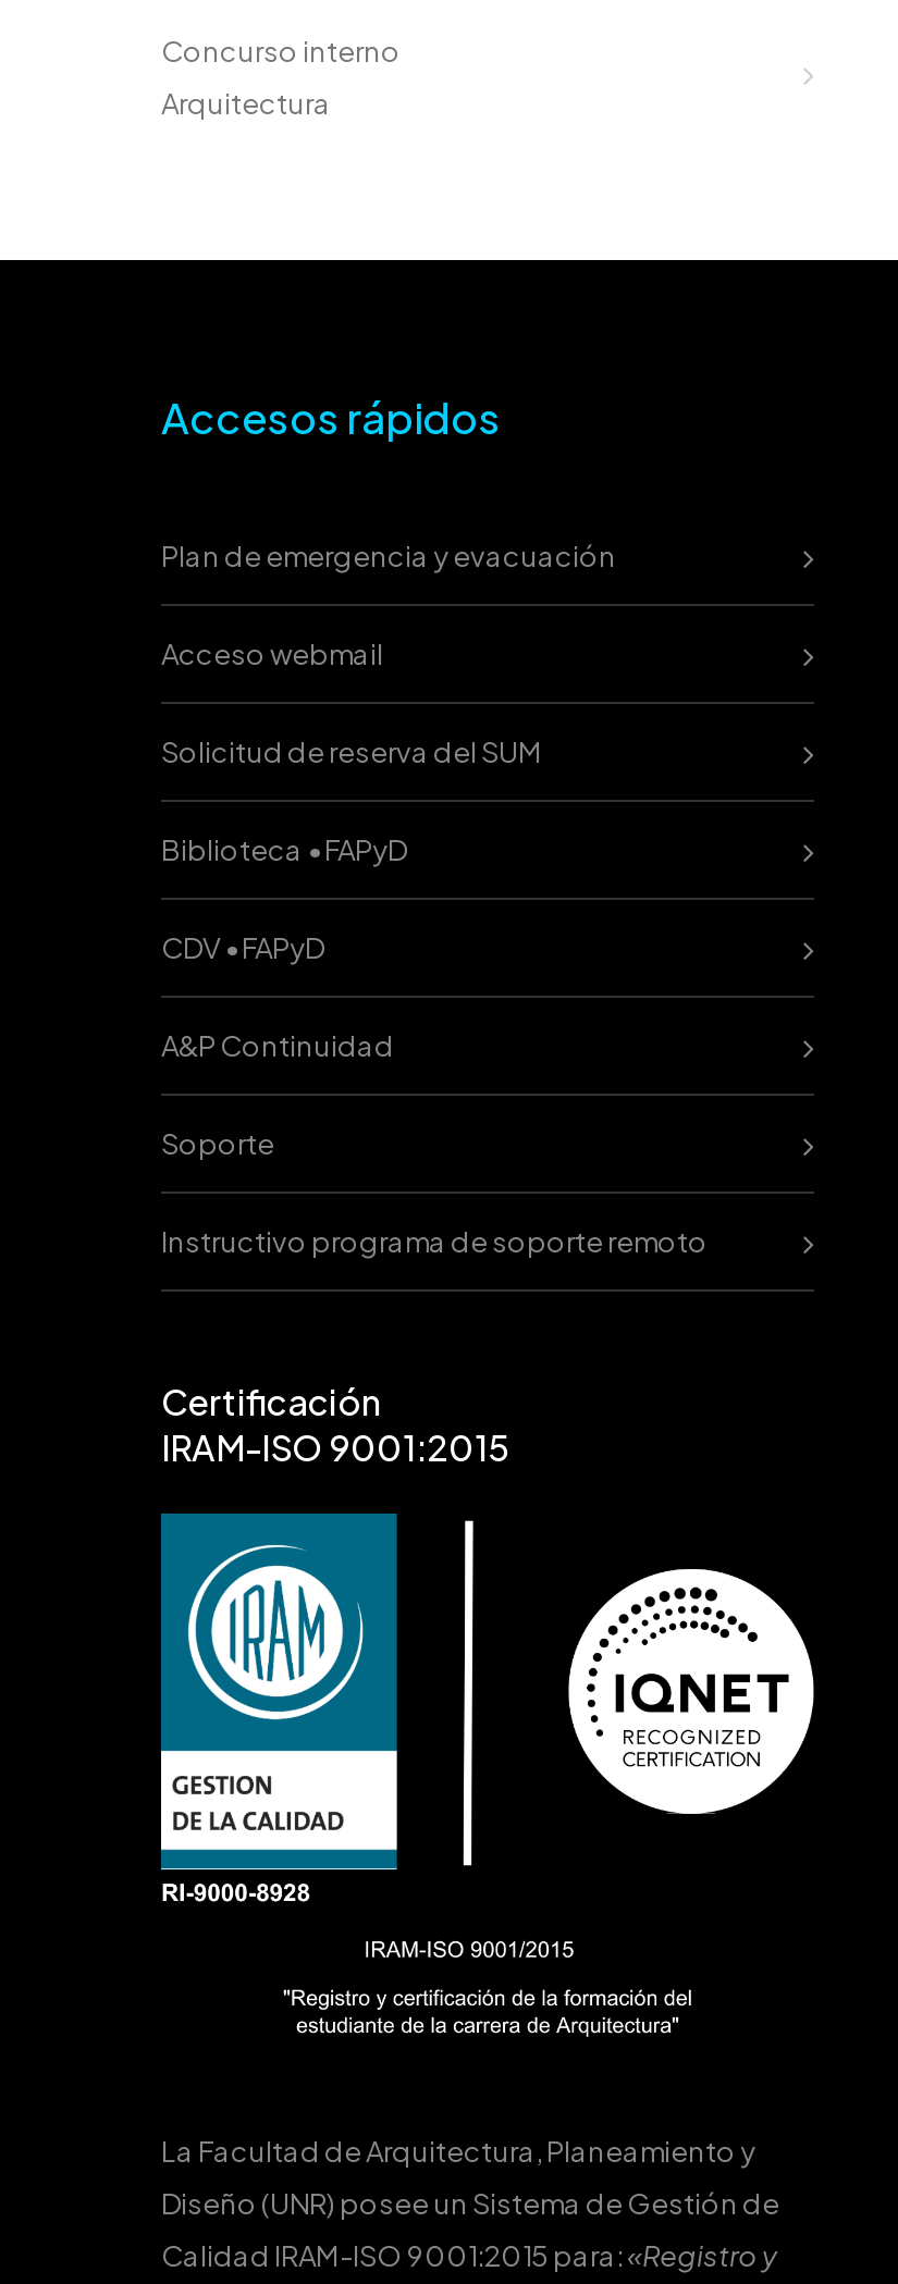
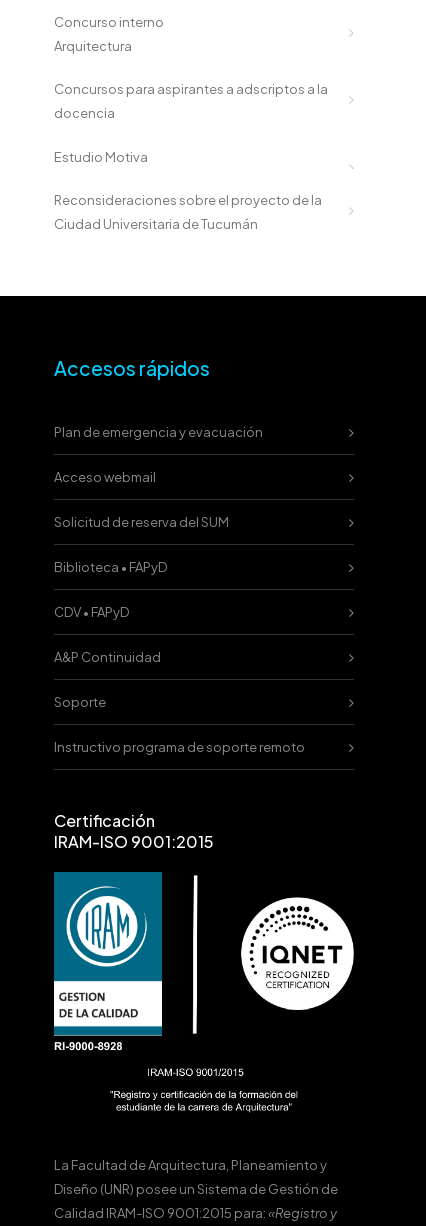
+ Concursos para aspirantes a adscriptos a la
+ docencia
+ Estudio Motiva
+ Reconsideraciones sobre el proyecto de la
+ Ciudad Universitaria de Tucumán
